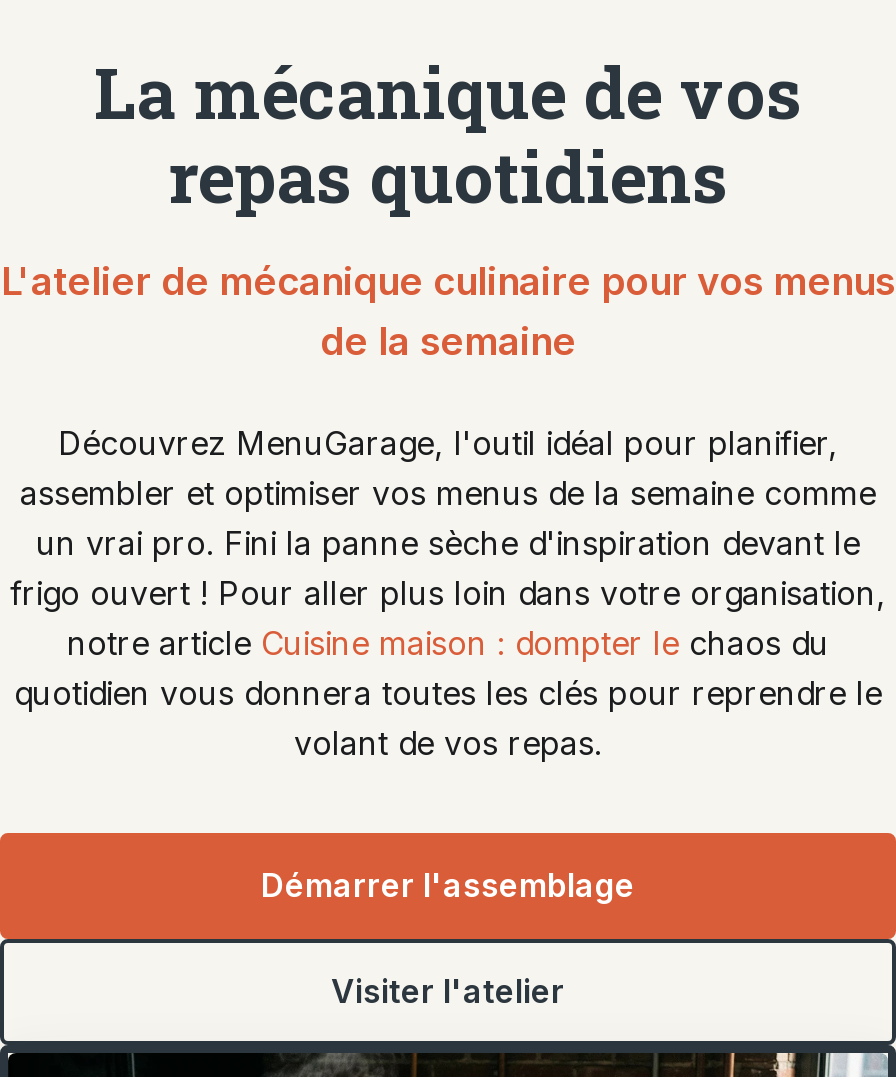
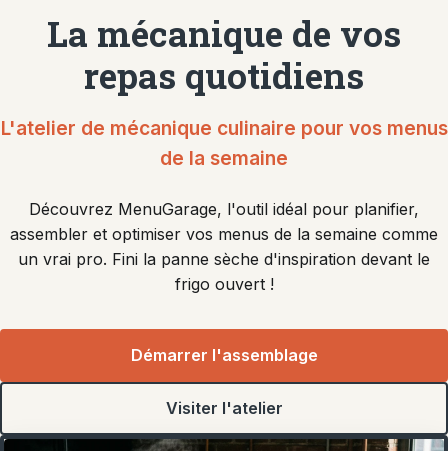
- frigo ouvert ! Pour aller plus loin dans votre organisation,
- notre article Cuisine maison : dompter le chaos du
- quotidien vous donnera toutes les clés pour reprendre le
- volant de vos repas.
+ frigo ouvert !
